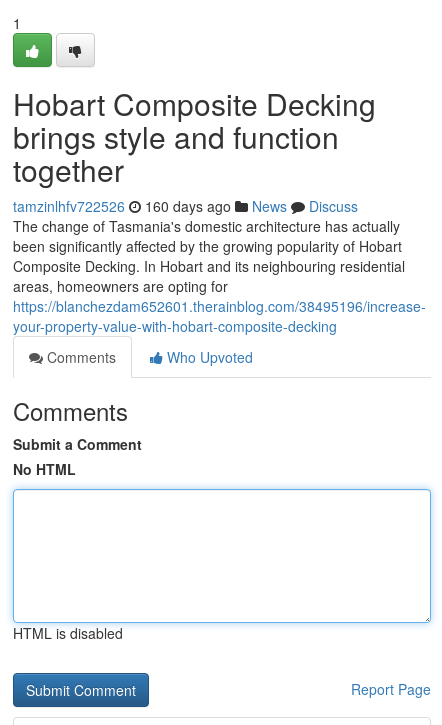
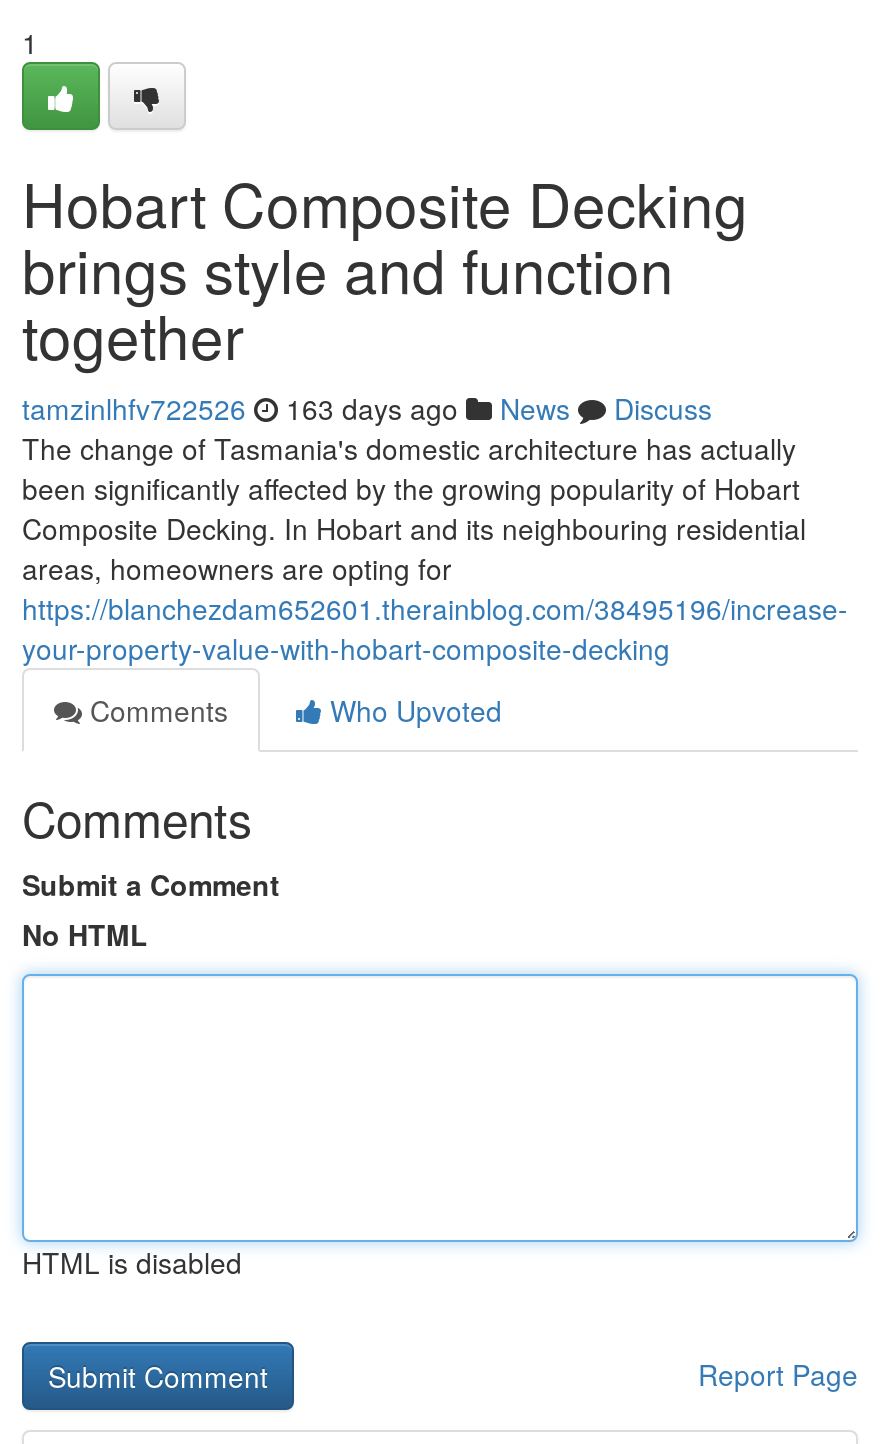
- tamzinlhfv722526 160 days ago News Discuss
+ tamzinlhfv722526 163 days ago News Discuss
